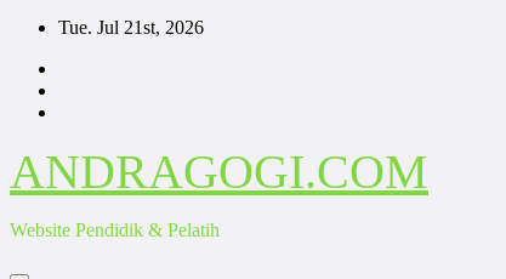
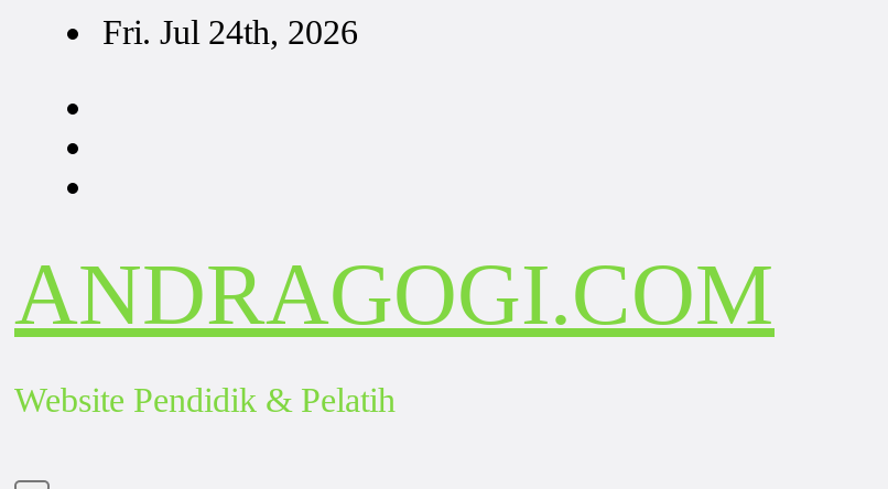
- Tue. Jul 21st, 2026
+ Fri. Jul 24th, 2026
